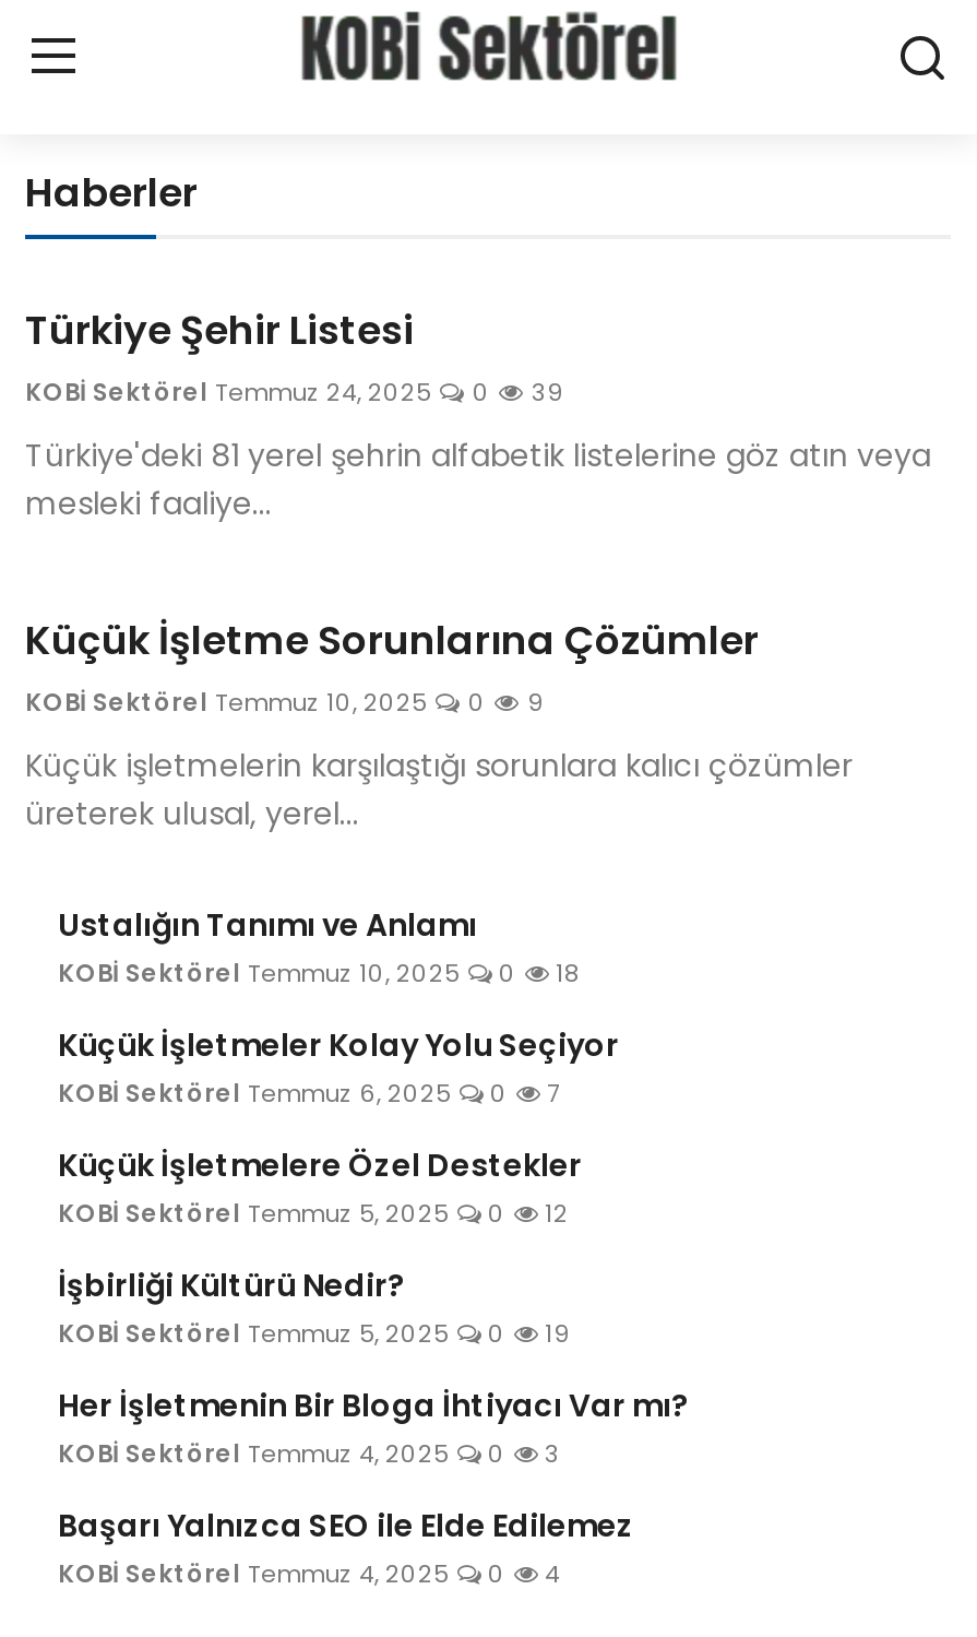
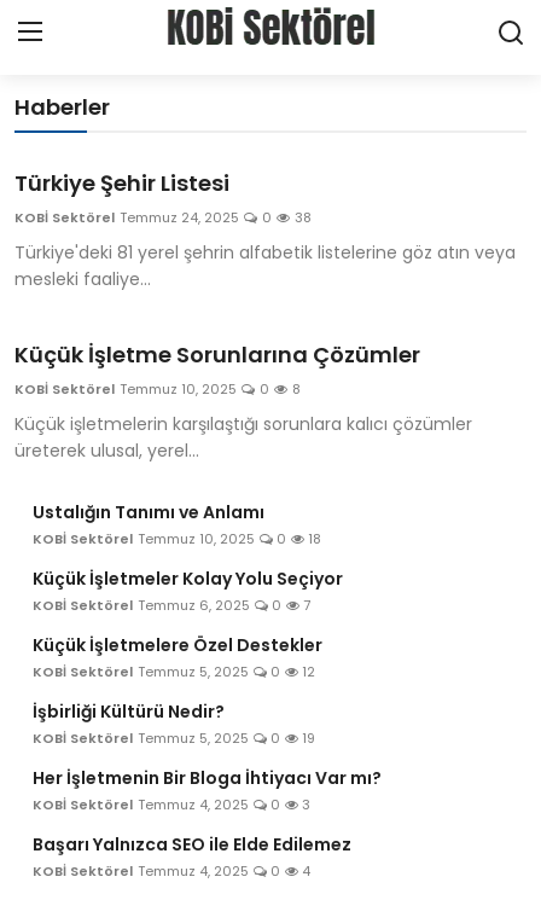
- 39
+ 38

- 9
+ 8
